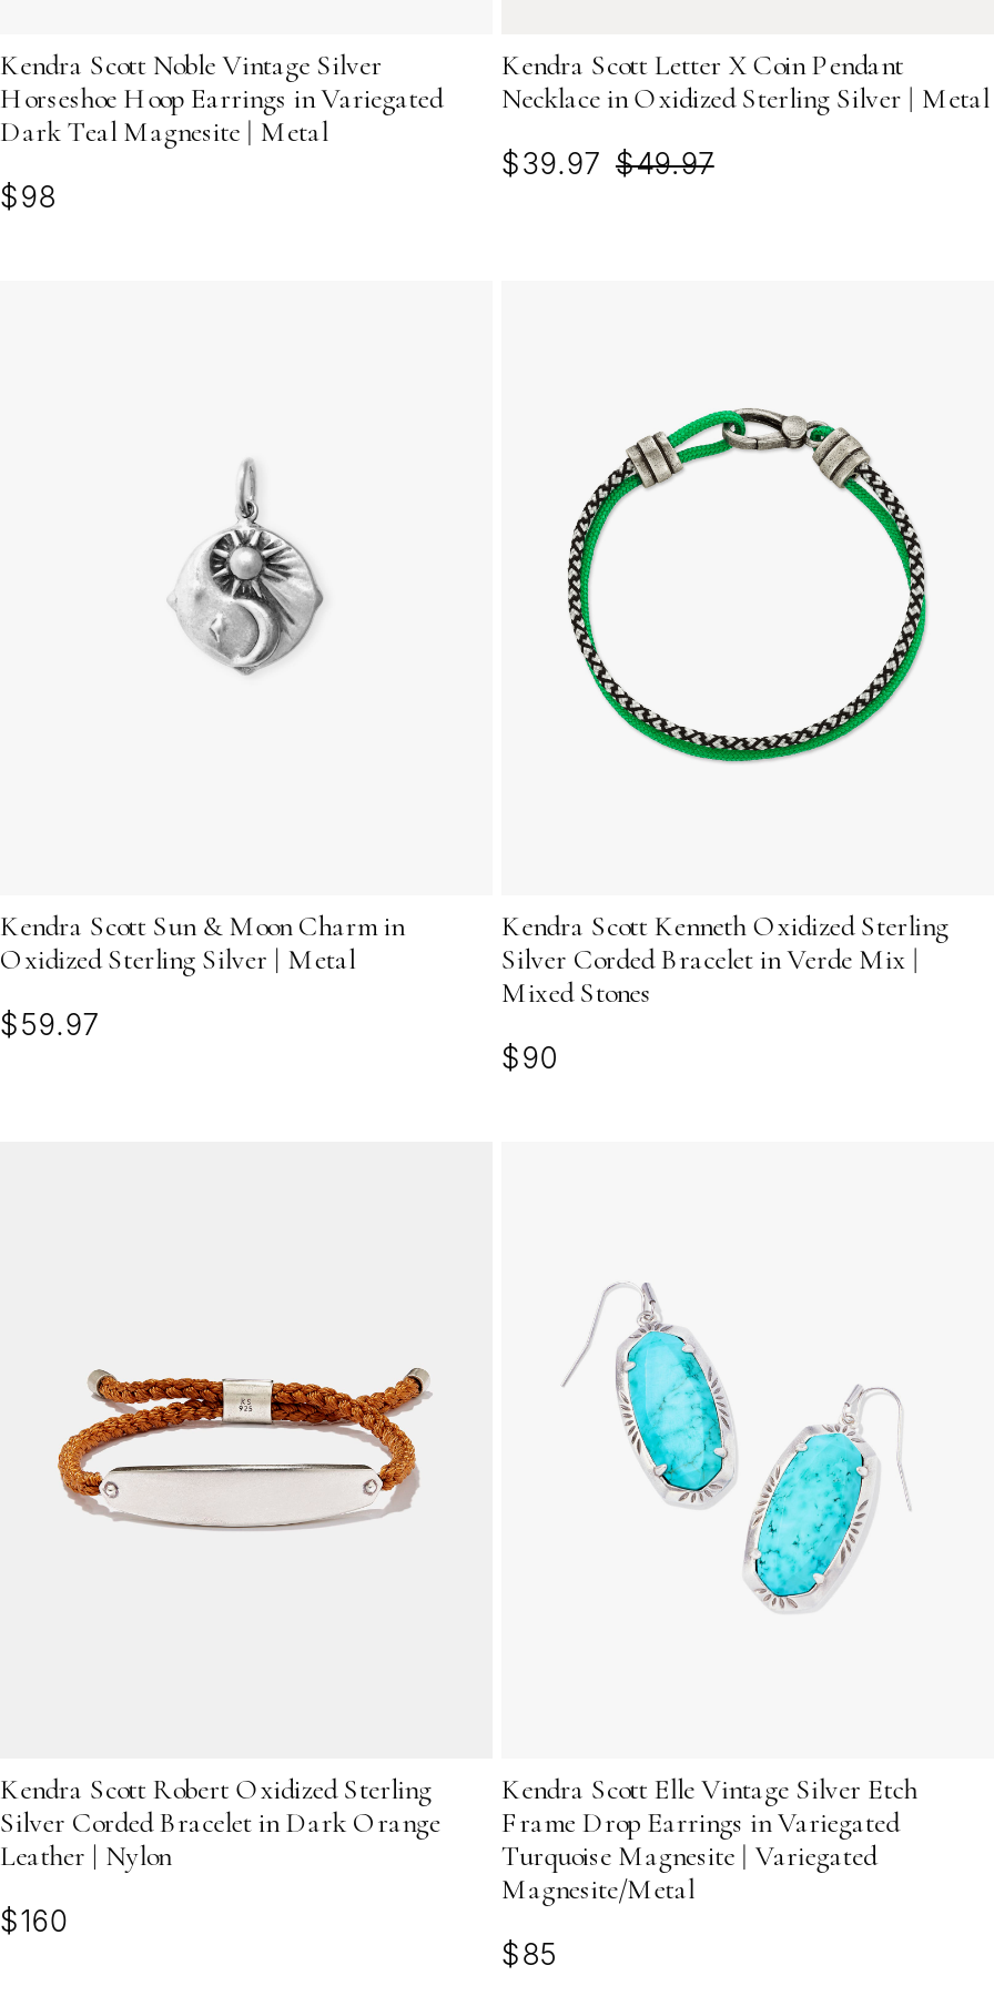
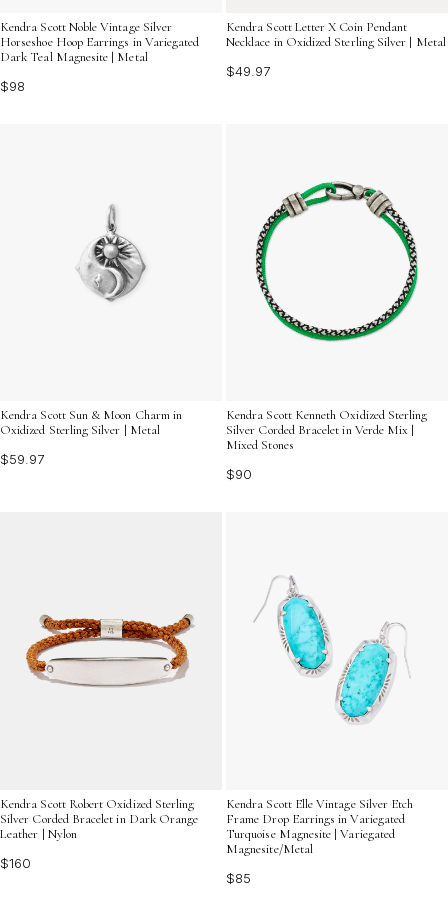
- $39.97 $49.97
+ $49.97
